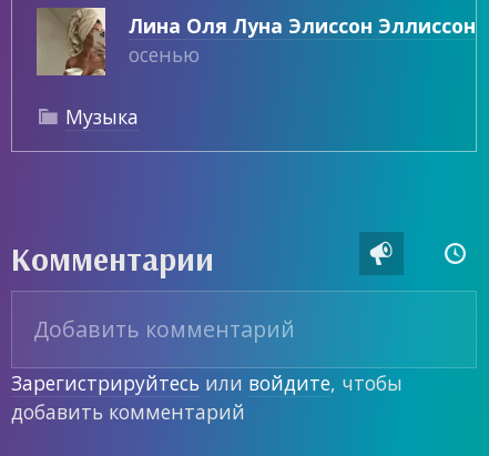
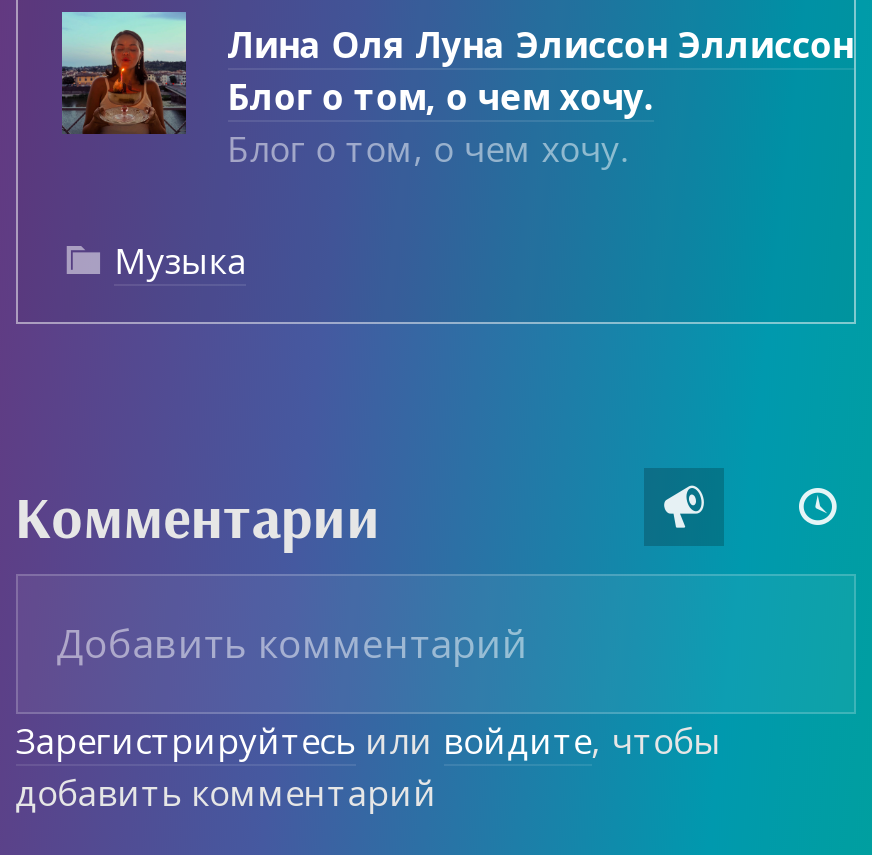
- [image]
- осенью
+ [image]
+ Блог о том, о чем хочу.
+ Блог о том, о чем хочу.
